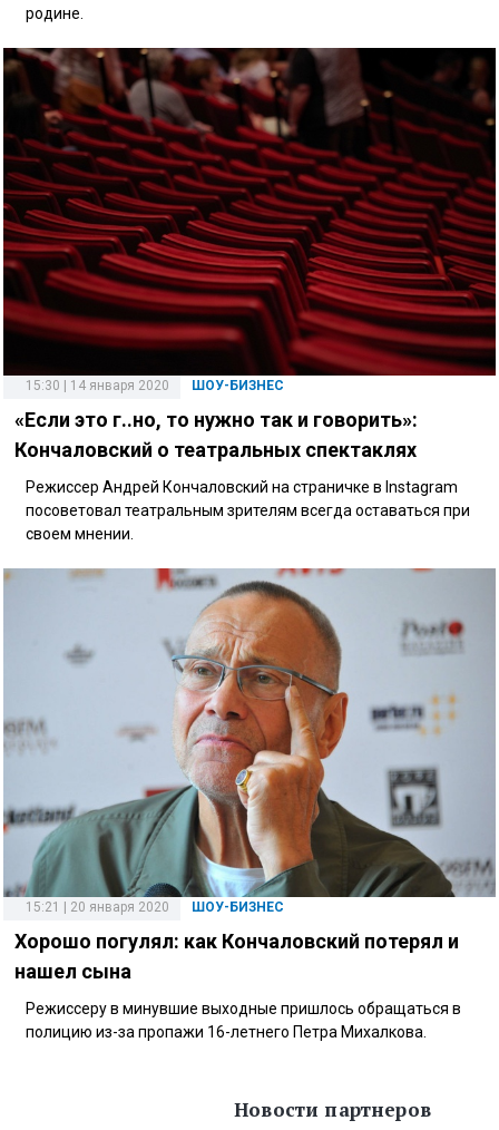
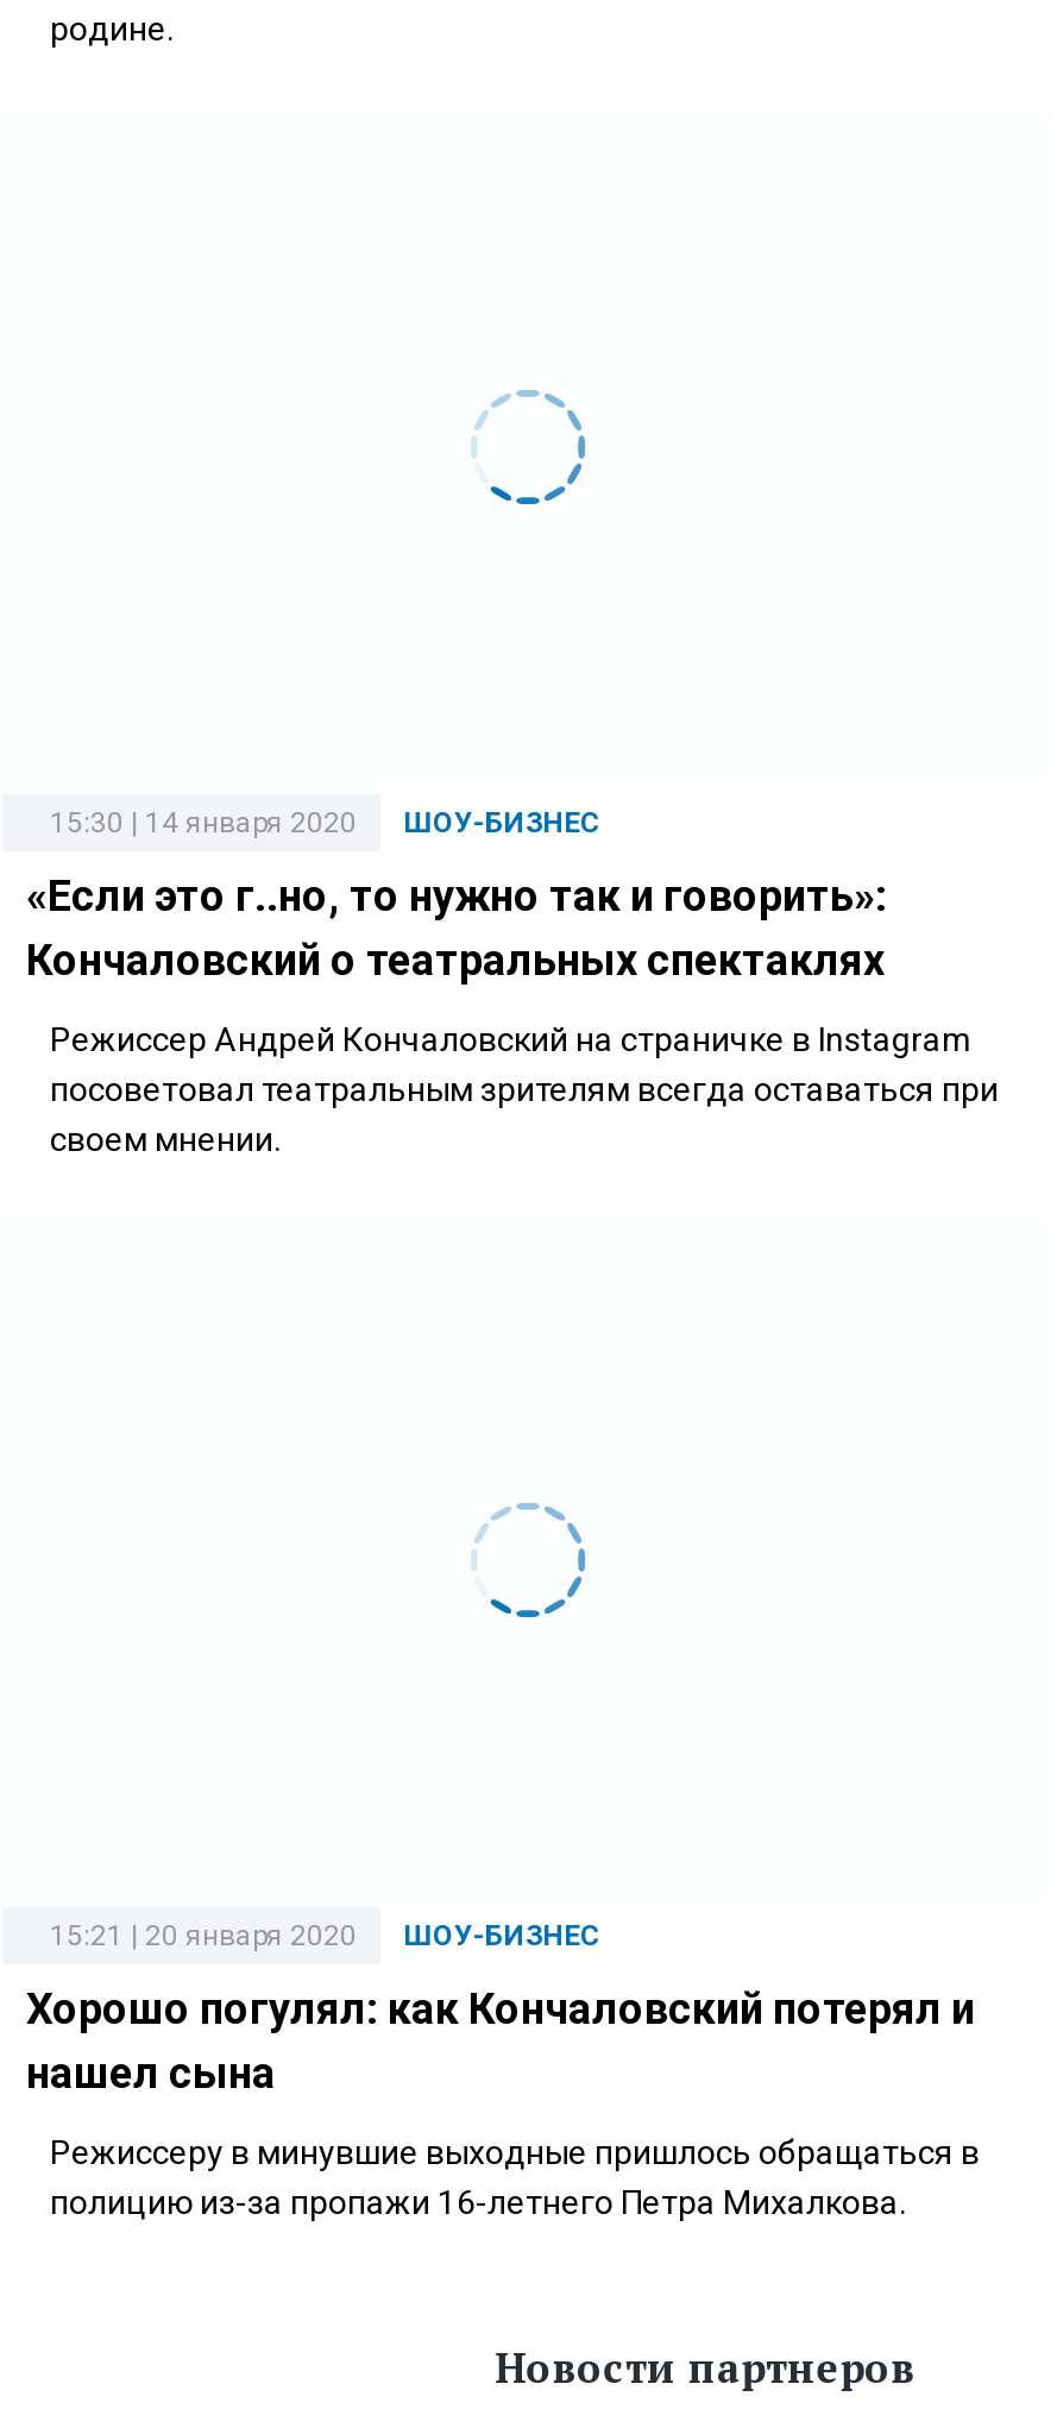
- [image]

- [image]
